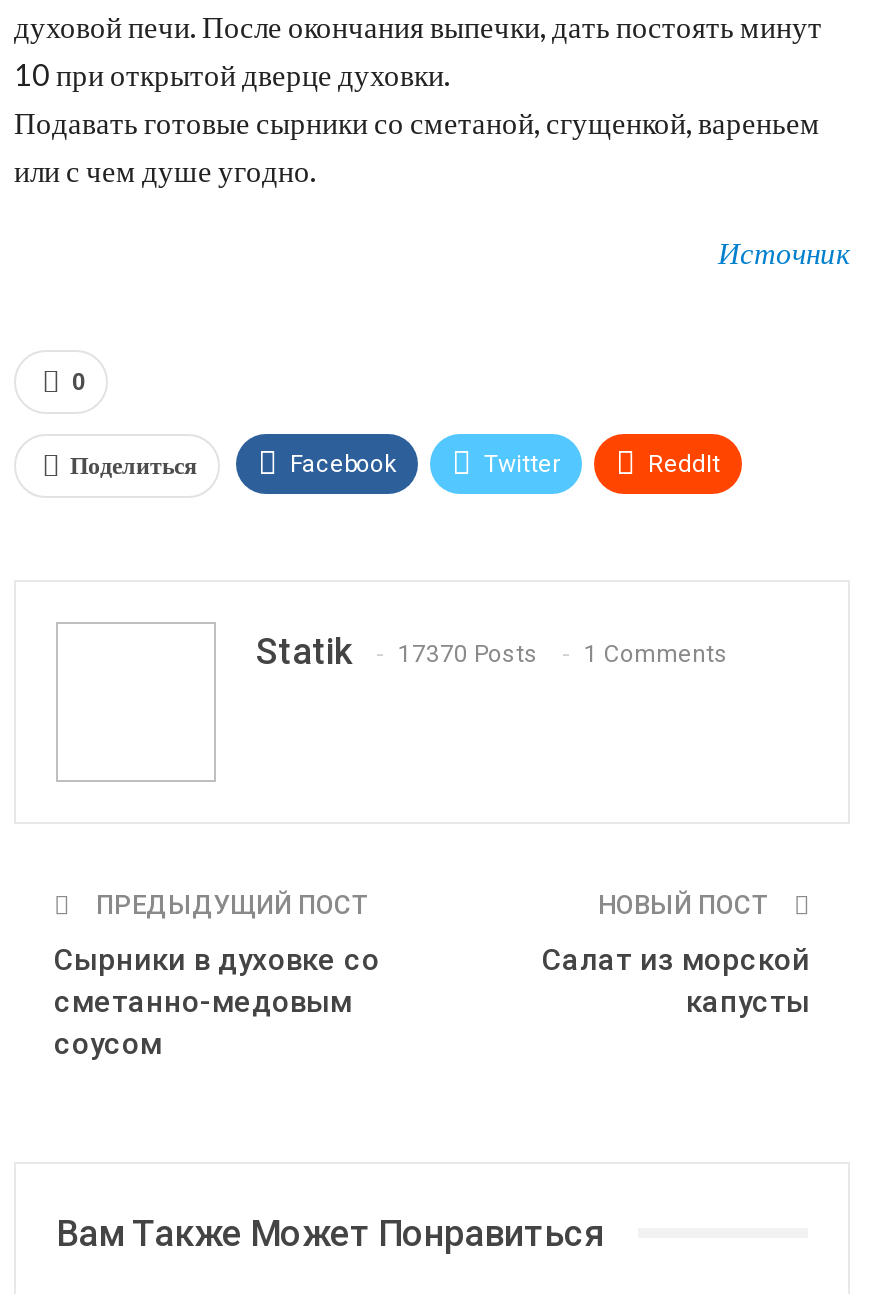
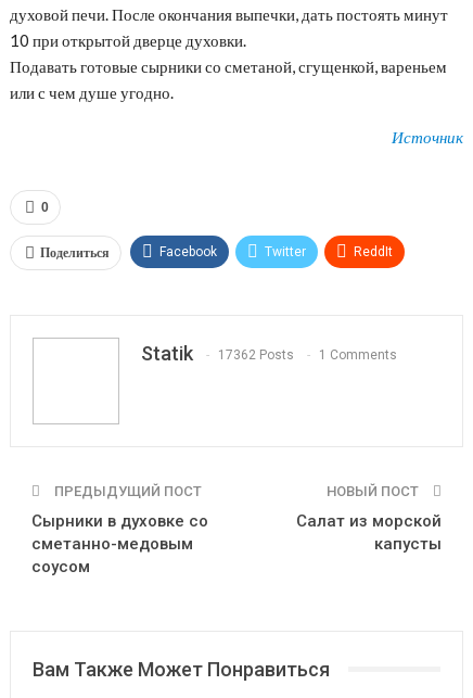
- Statik 17370 Posts 1 Comments
+ Statik 17362 Posts 1 Comments
